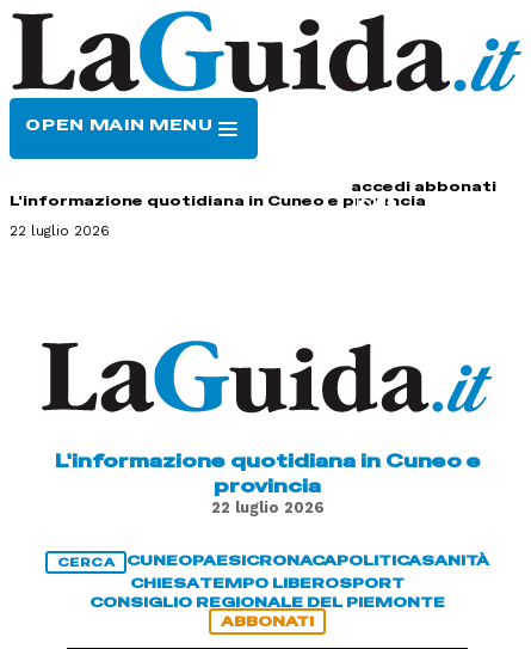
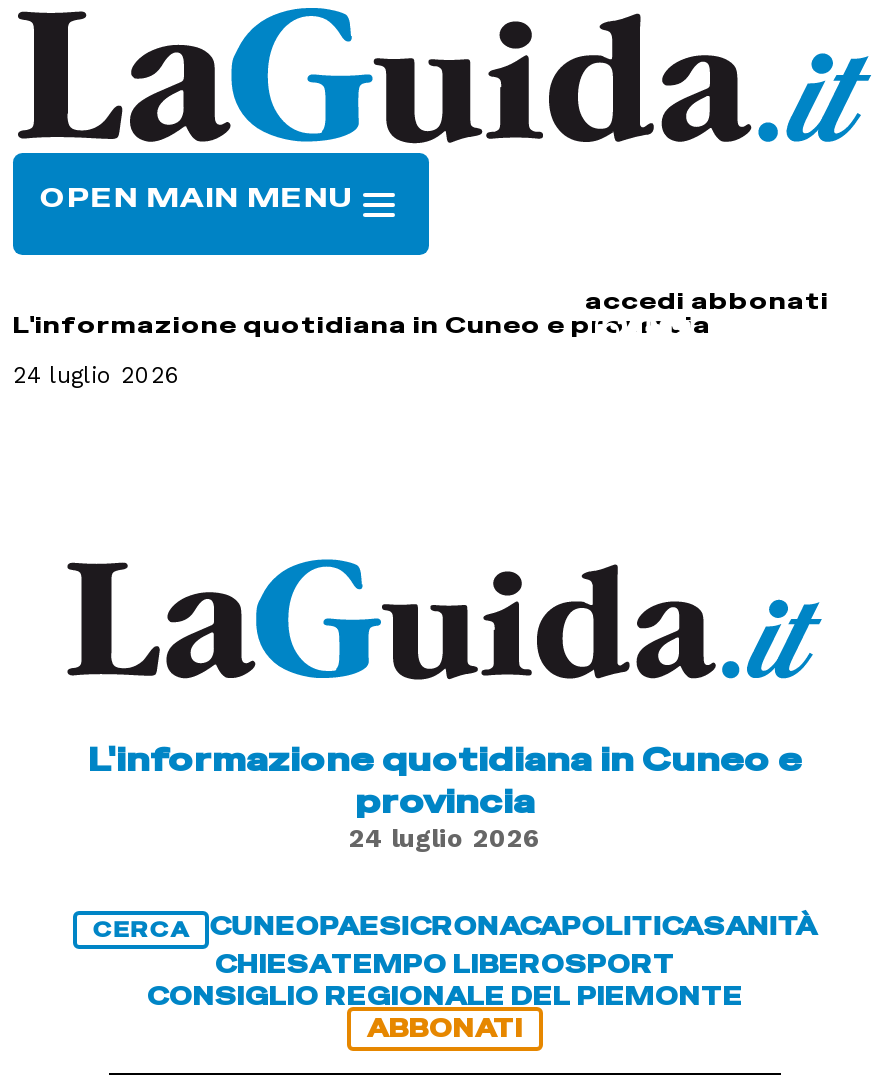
- 22 luglio 2026
+ 24 luglio 2026

- 22 luglio 2026
+ 24 luglio 2026
